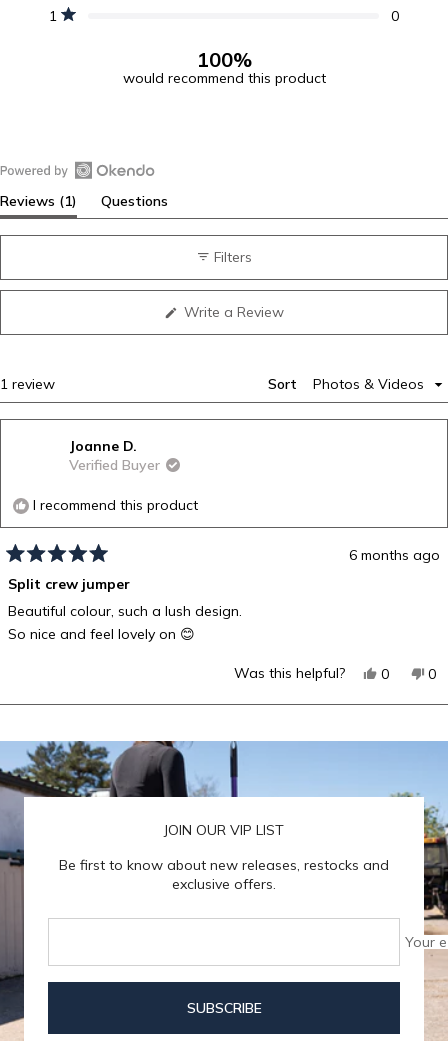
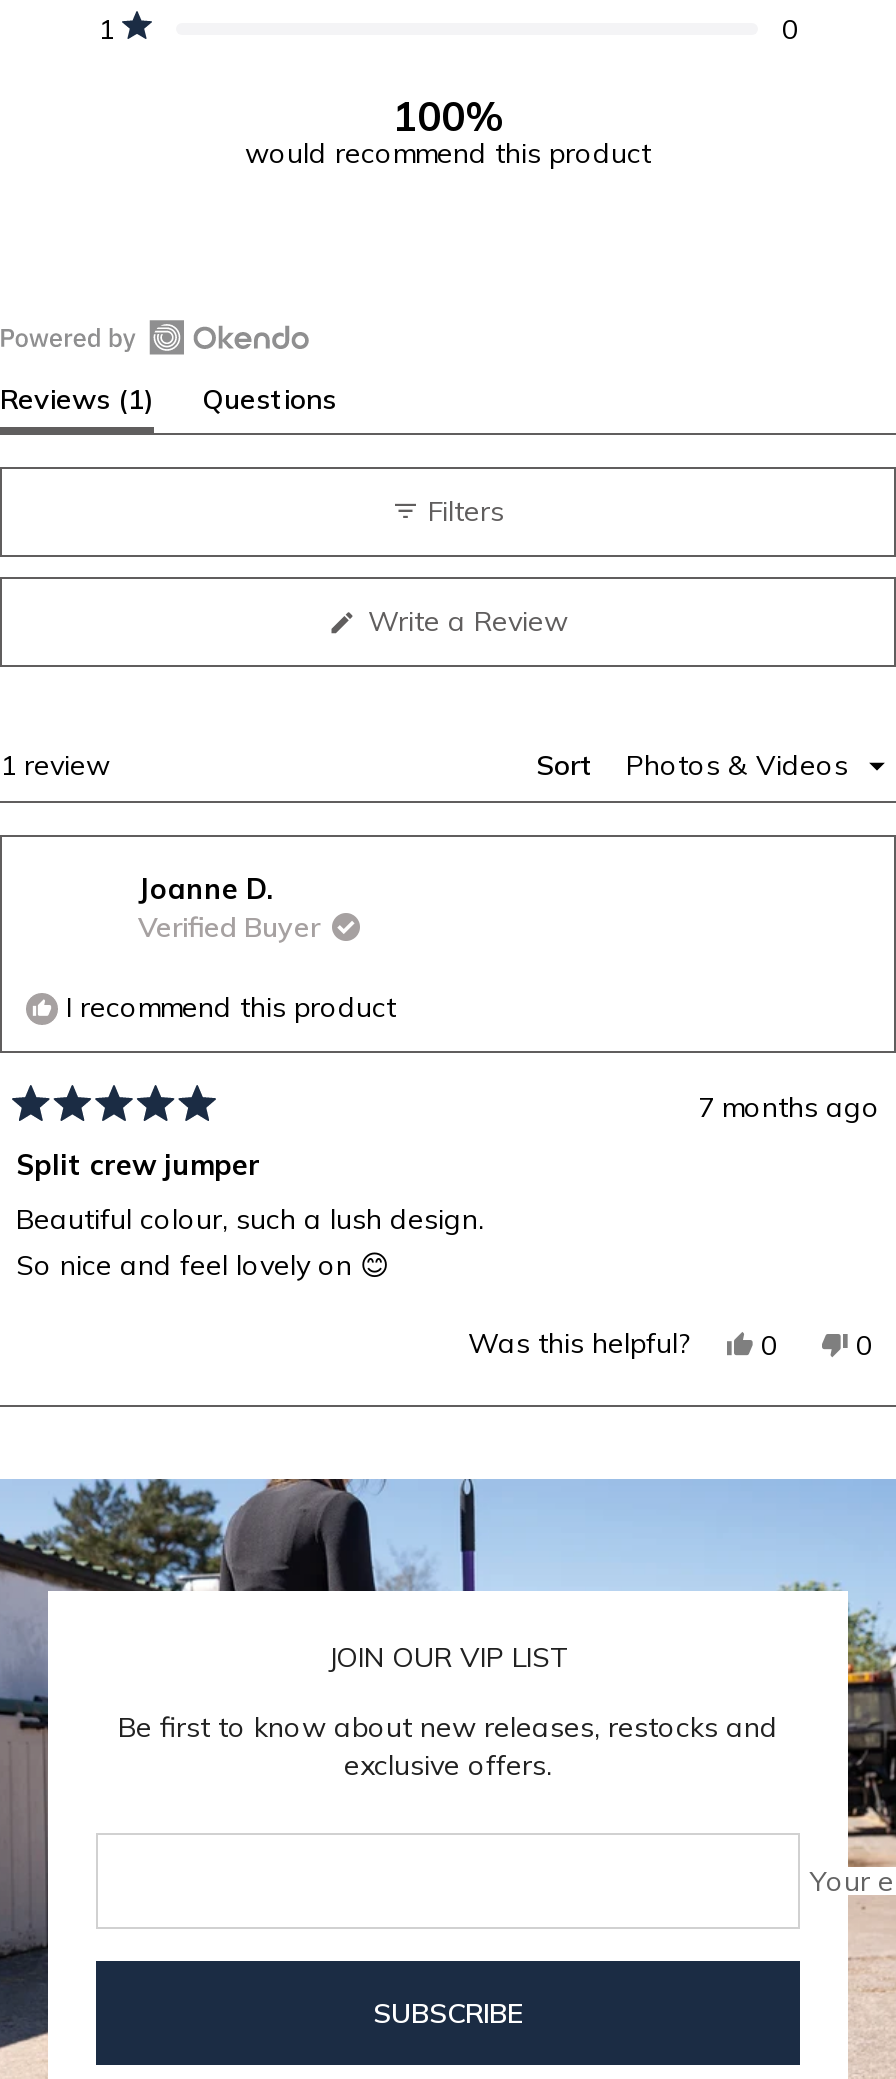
- 6 months ago
+ 7 months ago
